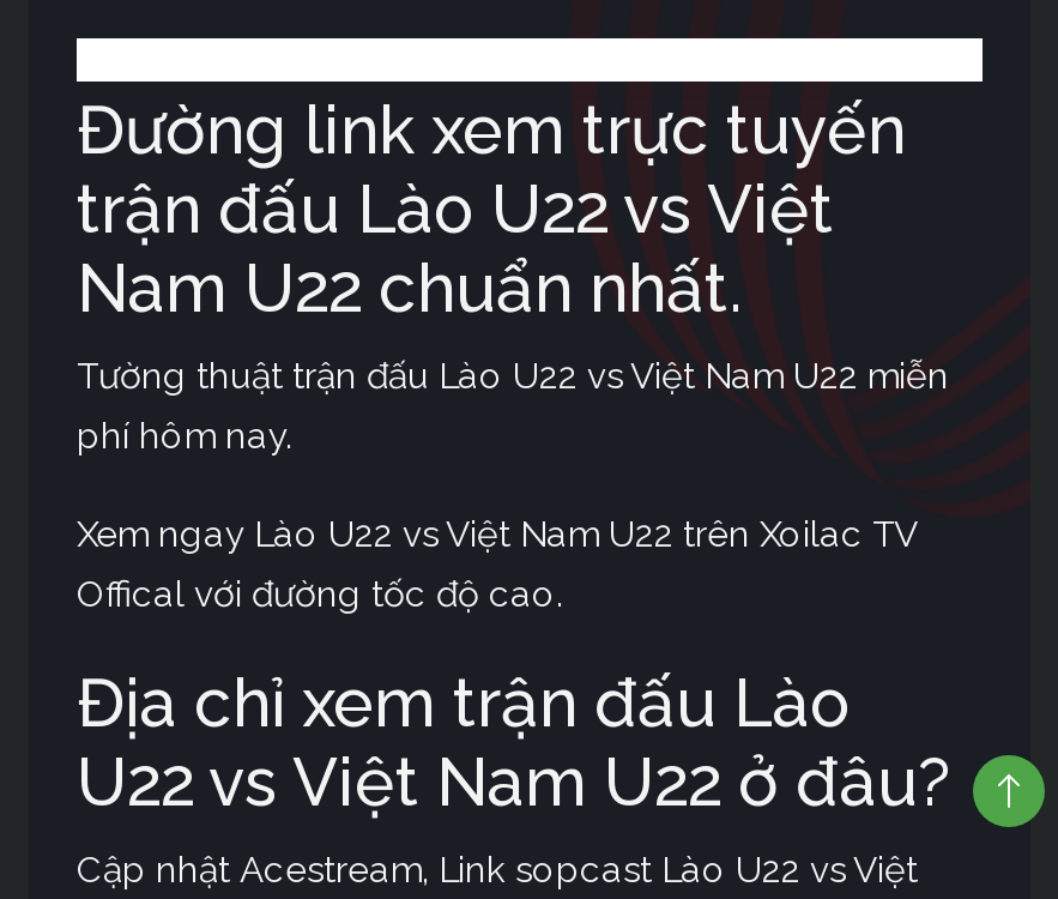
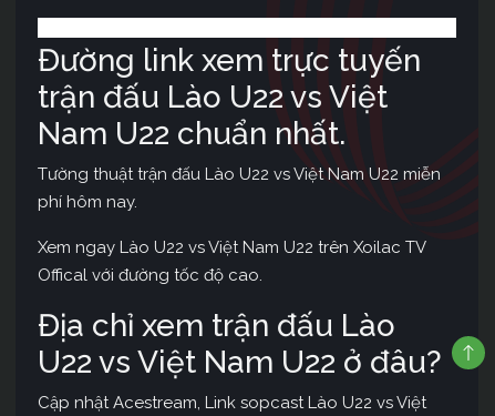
- [image]
+ [image]
